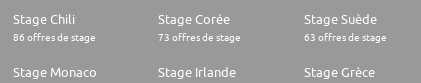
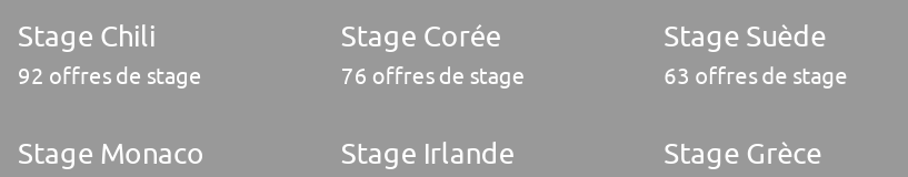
- 86 offres de stage
+ 92 offres de stage

- 73 offres de stage
+ 76 offres de stage
